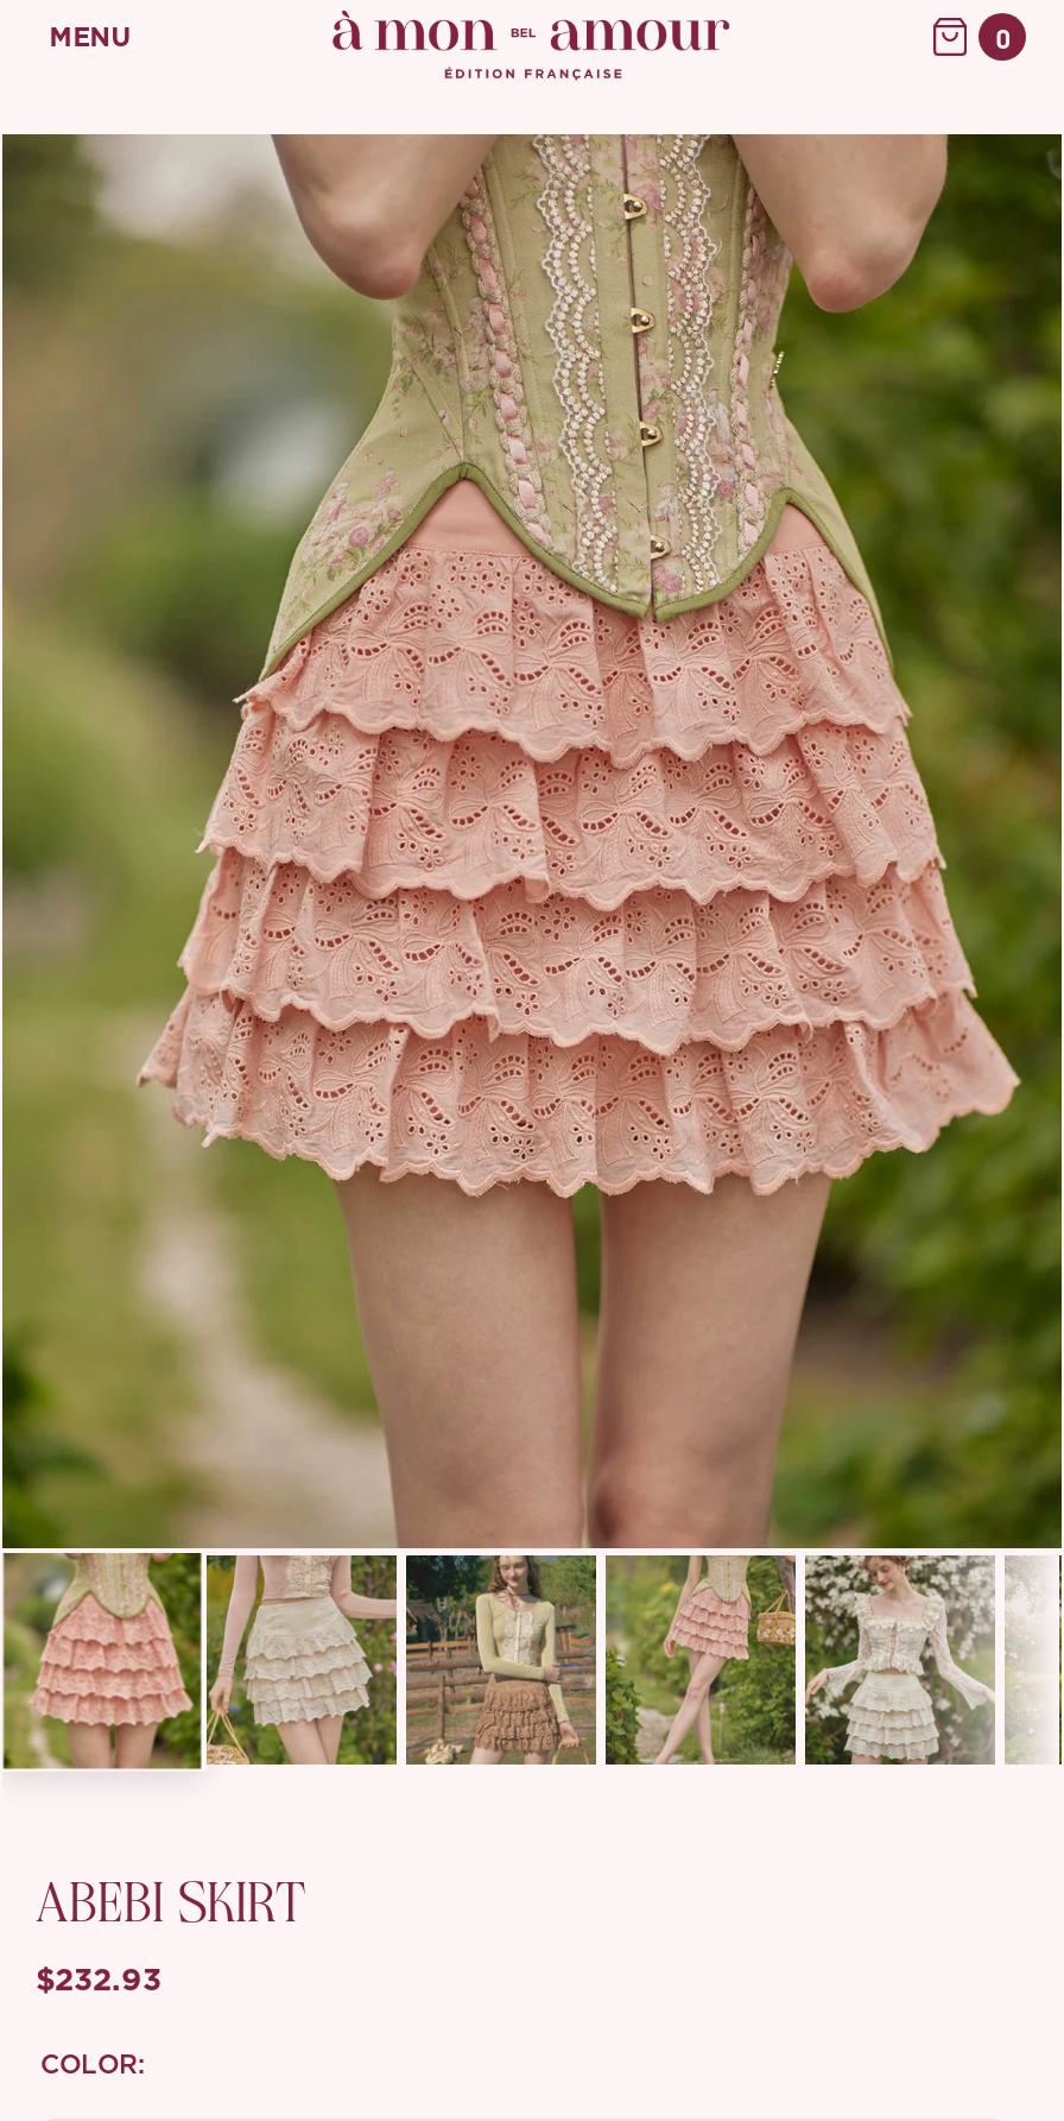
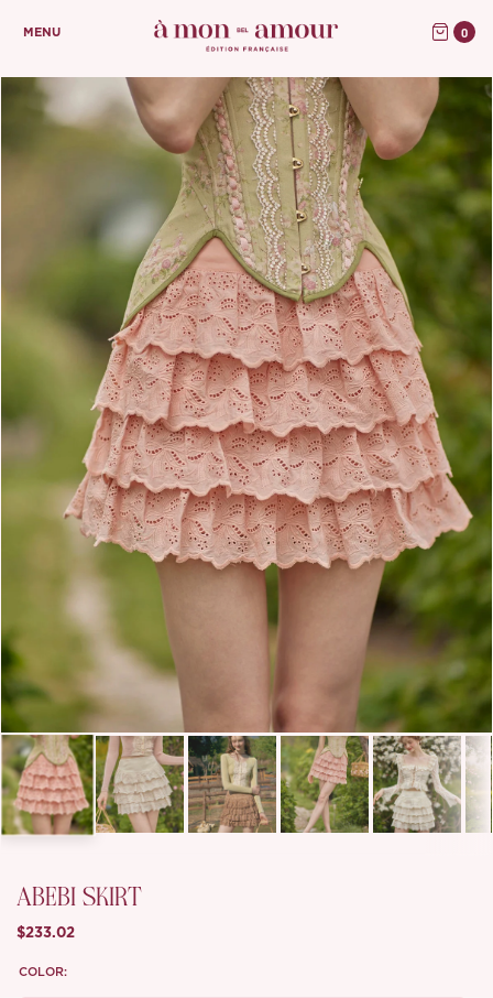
- $232.93
+ $233.02
